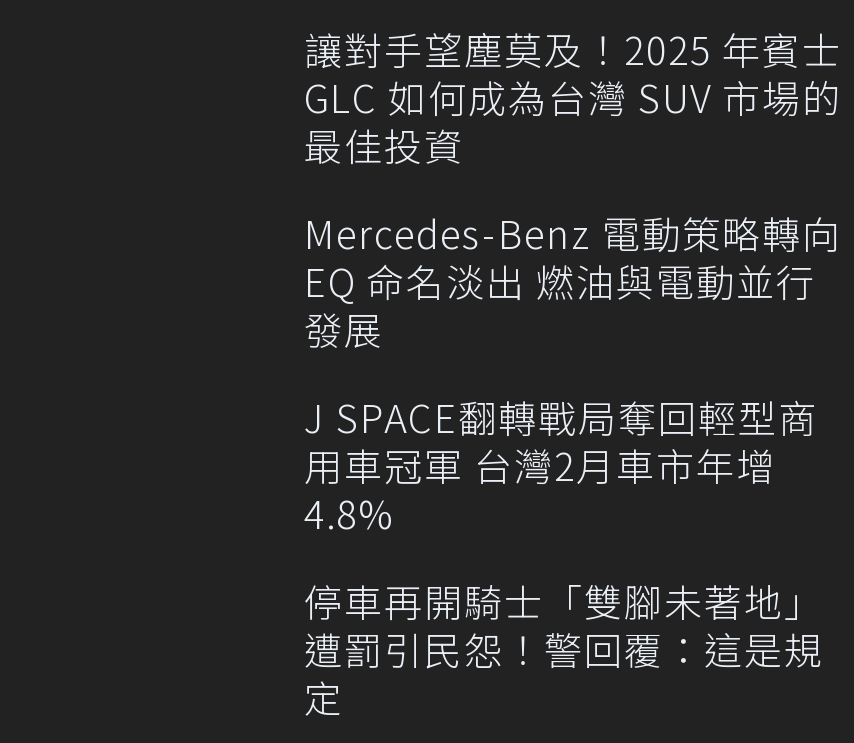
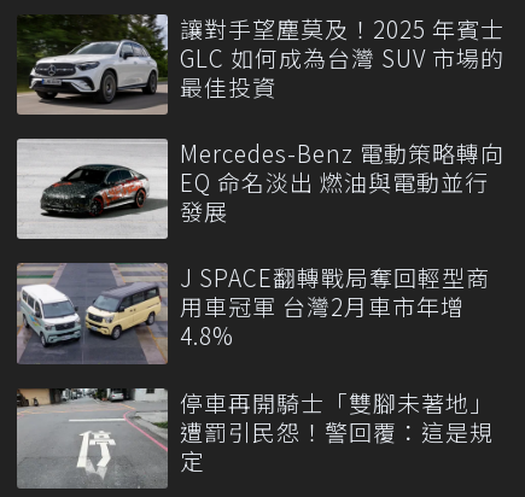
+ [image]

+ [image]

+ [image]

+ [image]
